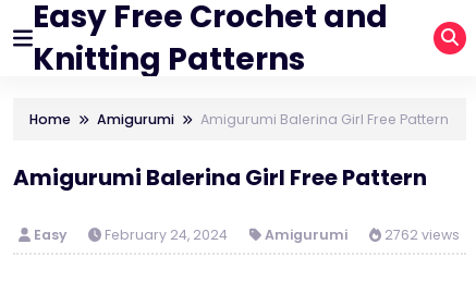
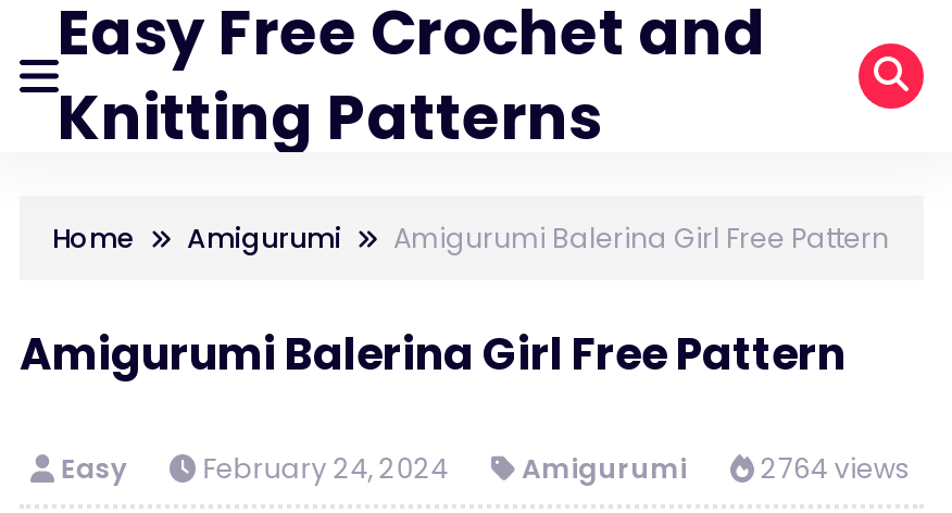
- Easy February 24, 2024 Amigurumi 2762 views
+ Easy February 24, 2024 Amigurumi 2764 views
